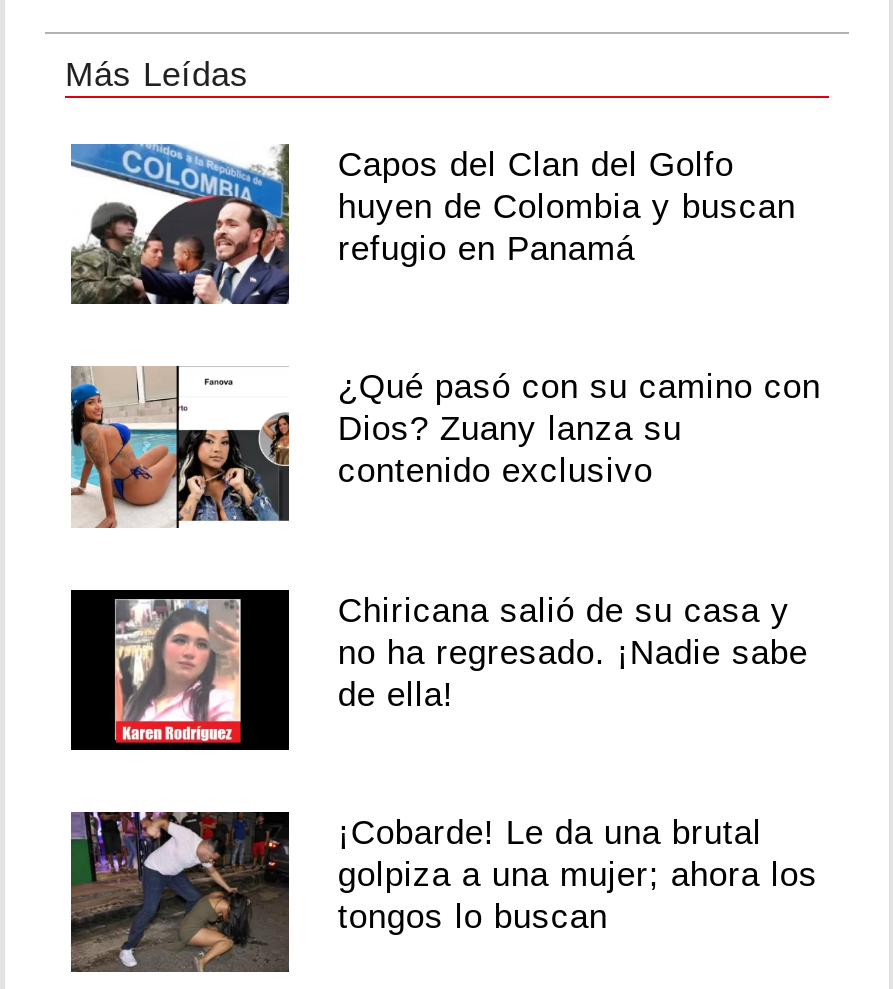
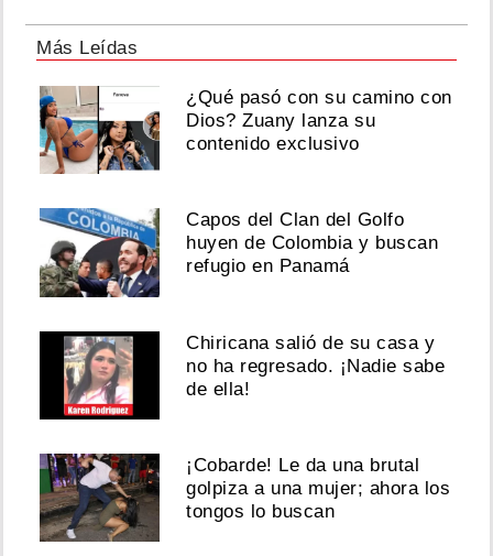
moved down: [image] | Capos del Clan del Golfo | huyen de Colombia y buscan | refugio en Panamá

moved up: [image] | ¿Qué pasó con su camino con | Dios? Zuany lanza su | contenido exclusivo
